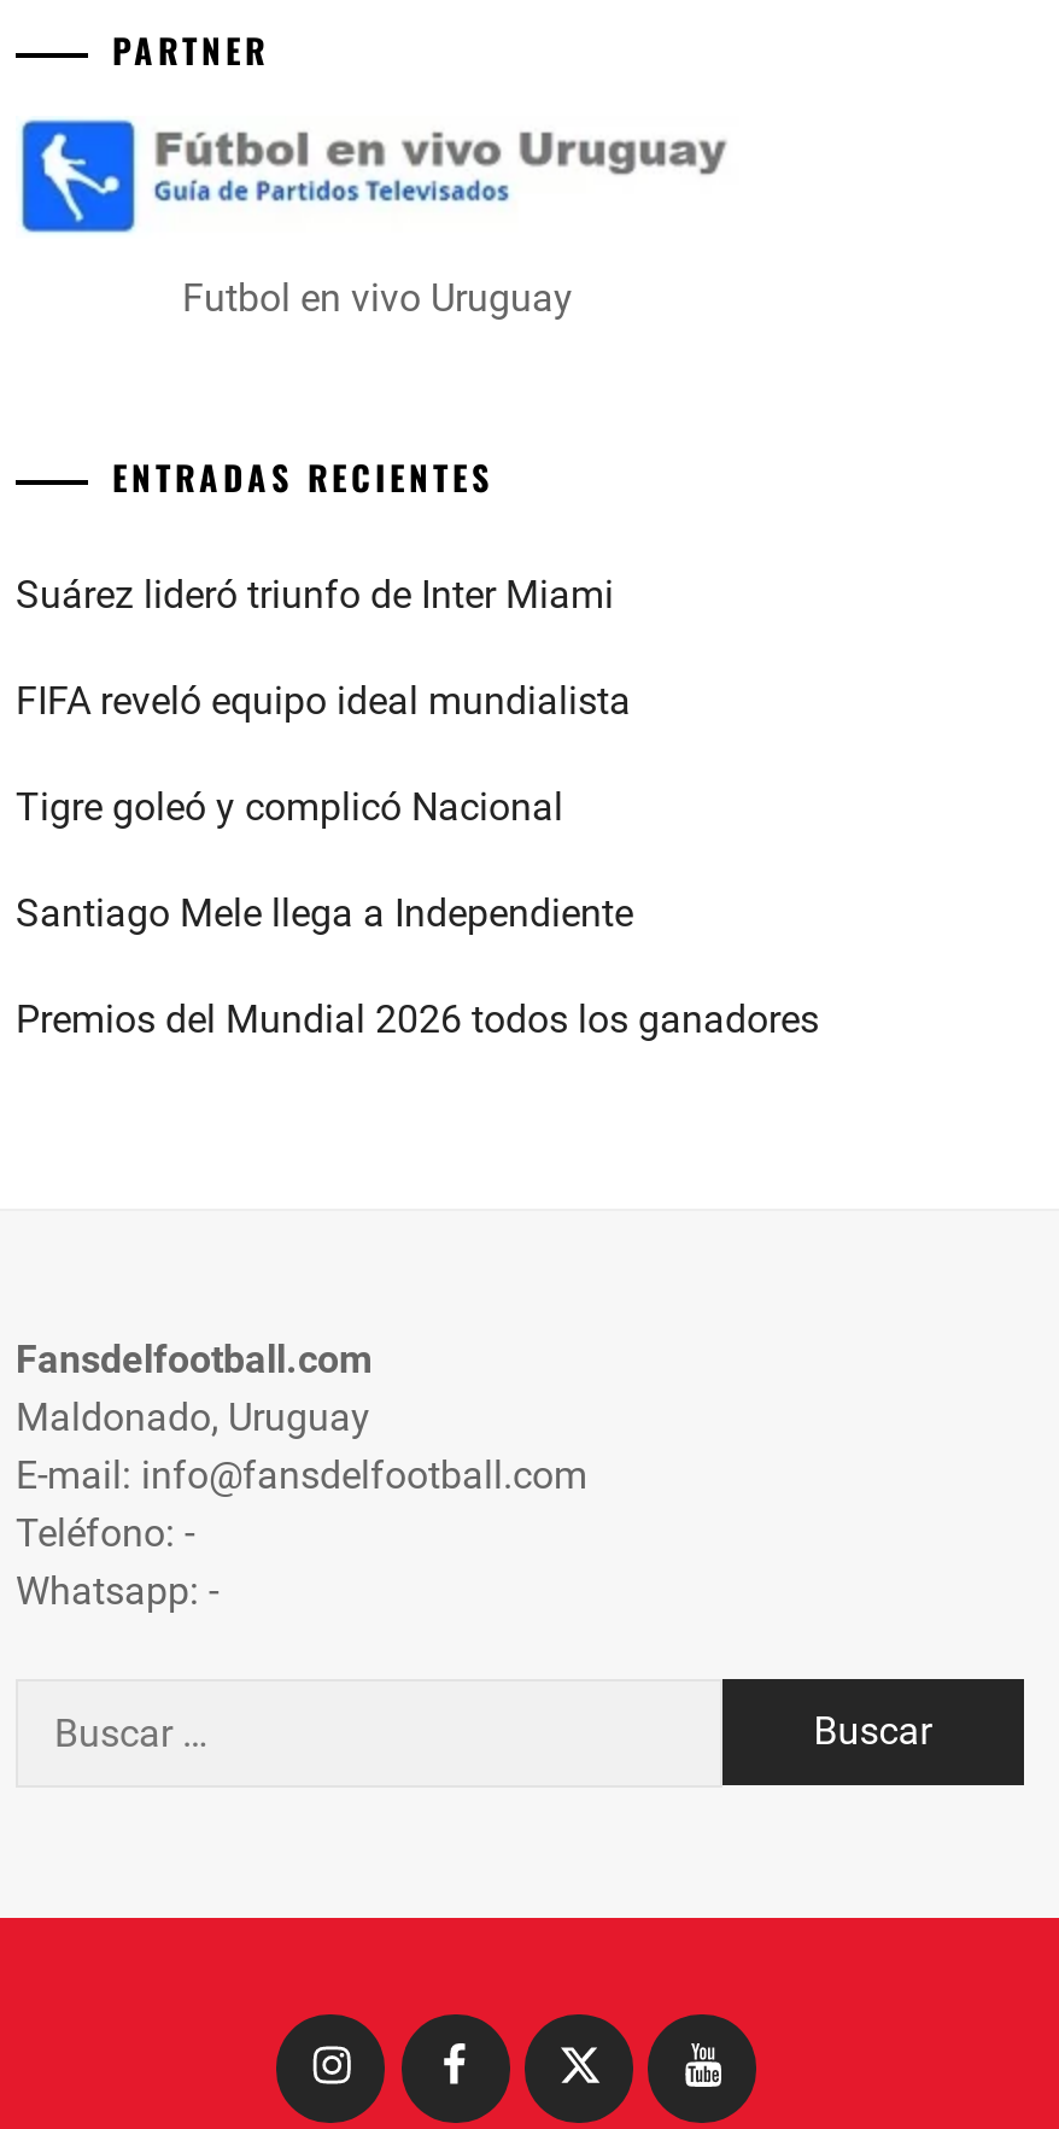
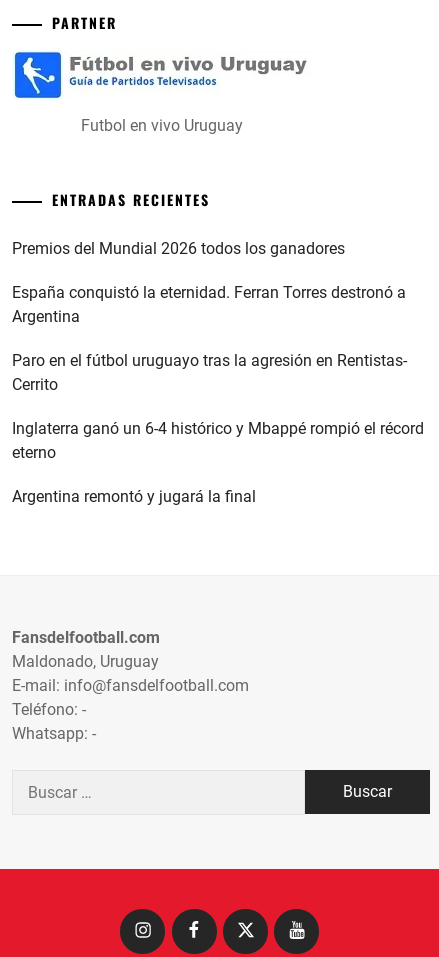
- Suárez lideró triunfo de Inter Miami
- FIFA reveló equipo ideal mundialista
- Tigre goleó y complicó Nacional
- Santiago Mele llega a Independiente

moved up: Premios del Mundial 2026 todos los ganadores

+ España conquistó la eternidad. Ferran Torres destronó a
+ Argentina
+ Paro en el fútbol uruguayo tras la agresión en Rentistas-
+ Cerrito
+ Inglaterra ganó un 6-4 histórico y Mbappé rompió el récord
+ eterno
+ Argentina remontó y jugará la final
